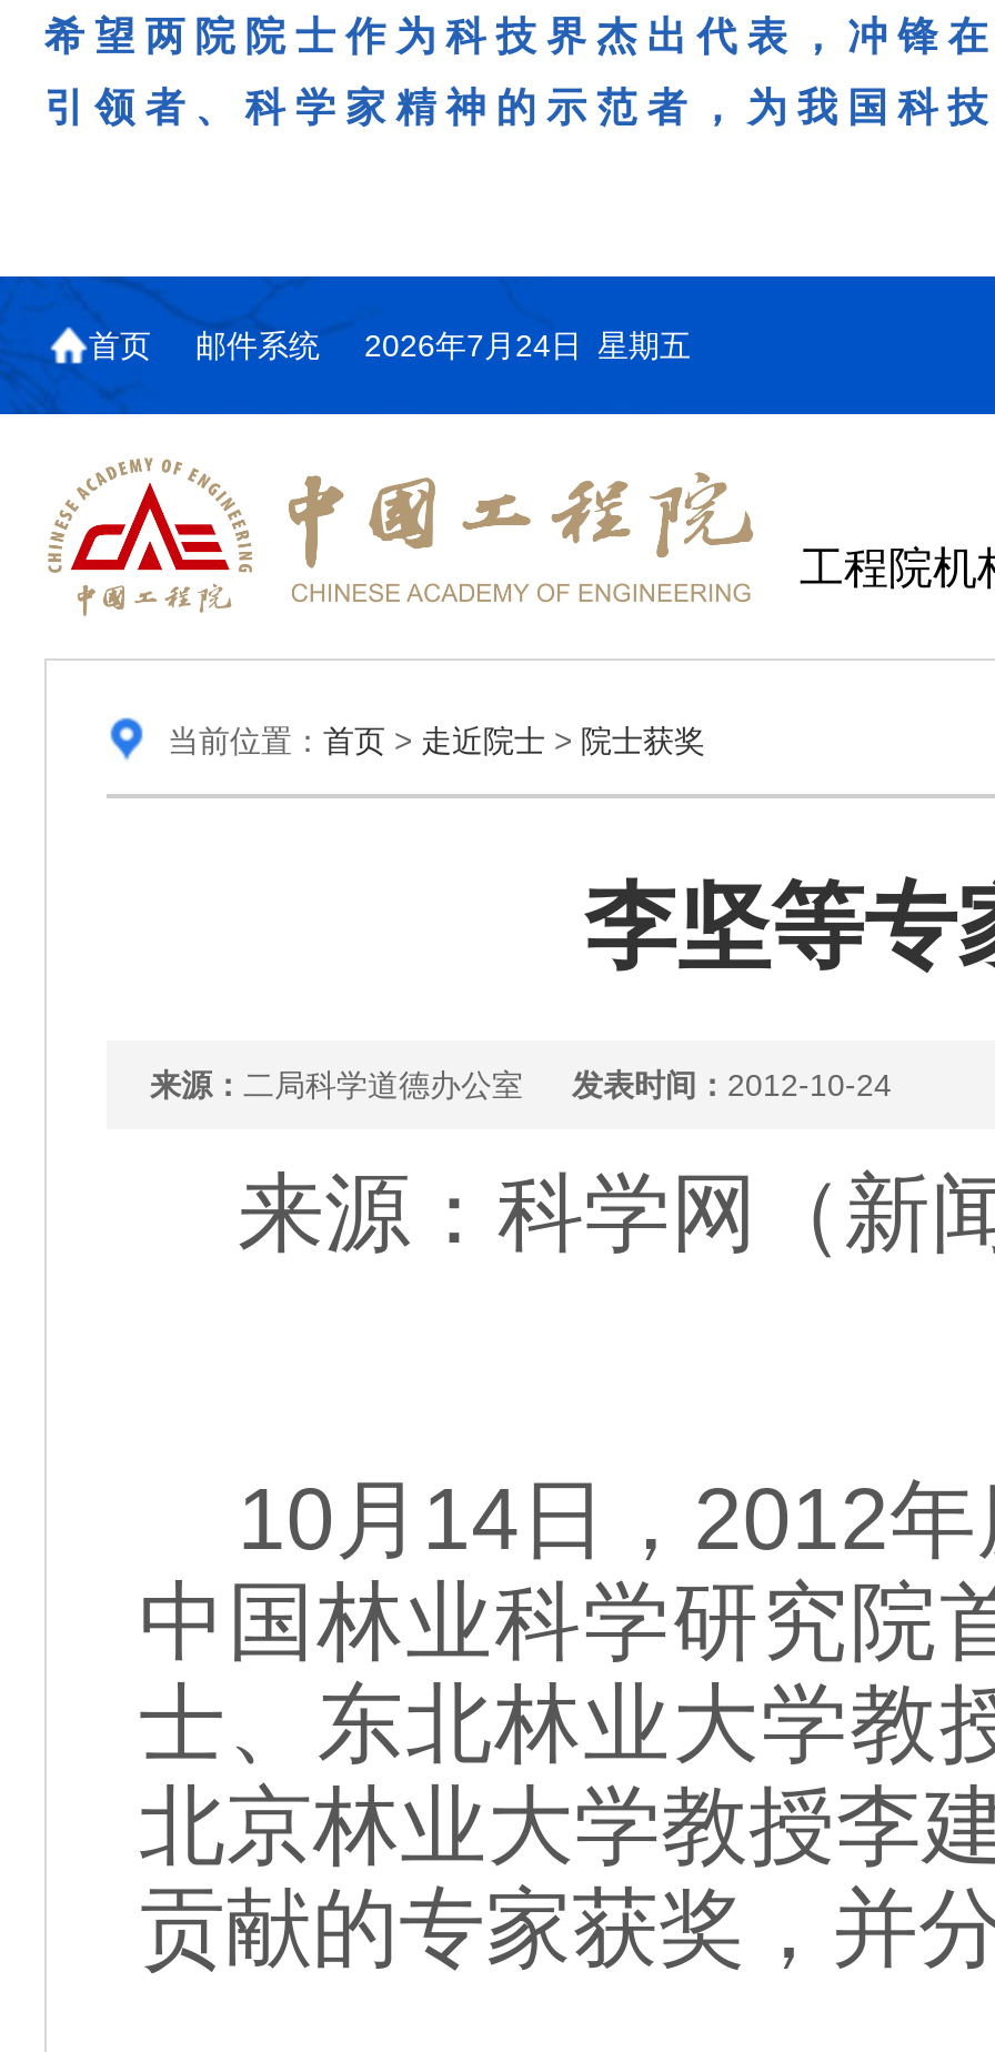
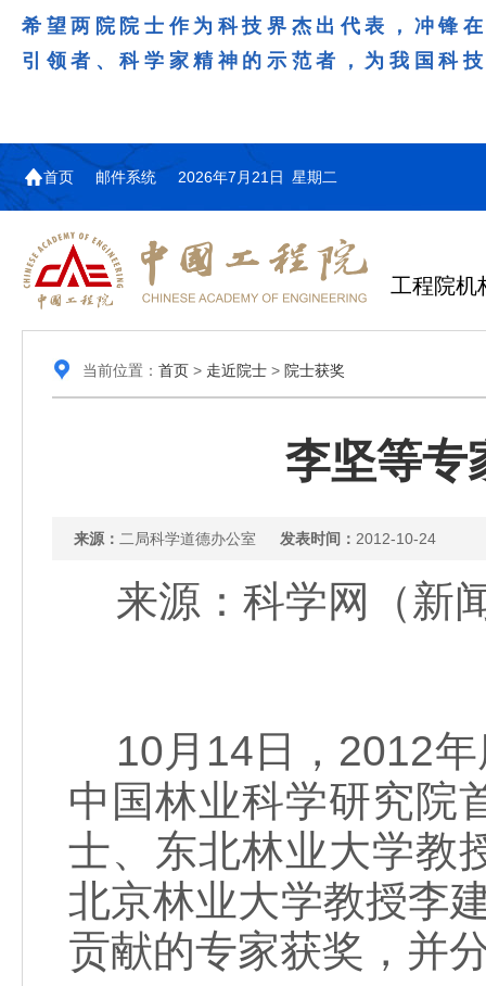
- 2026年7月24日 星期五
+ 2026年7月21日 星期二
